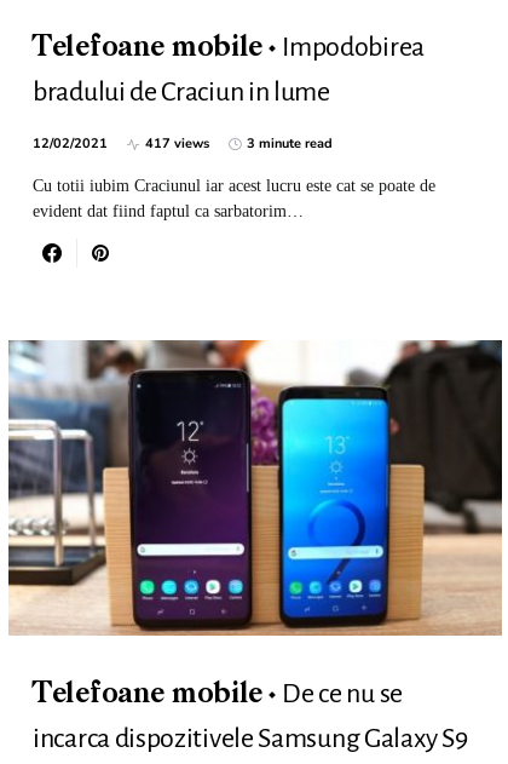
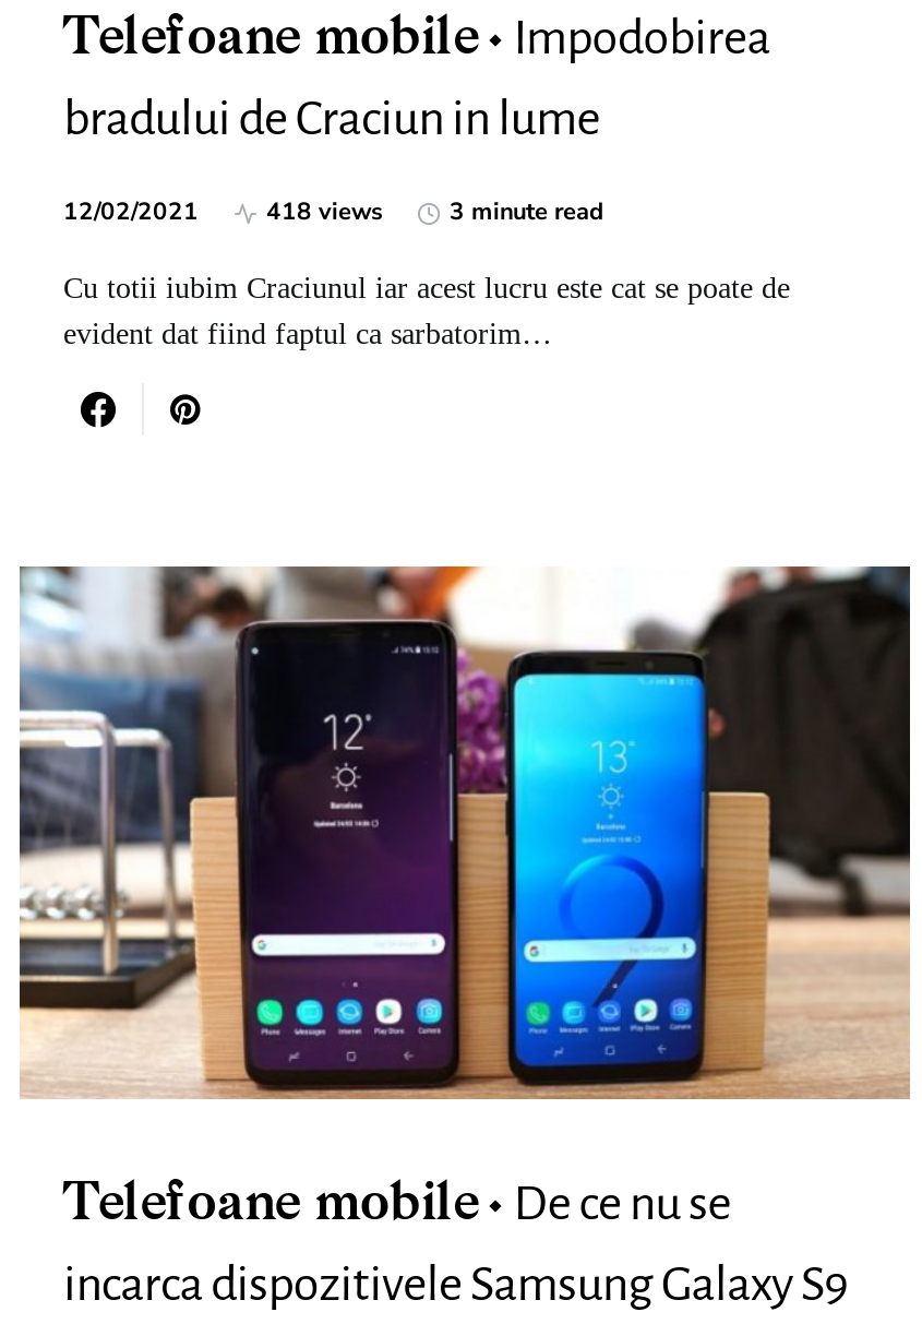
- 417 views
+ 418 views
